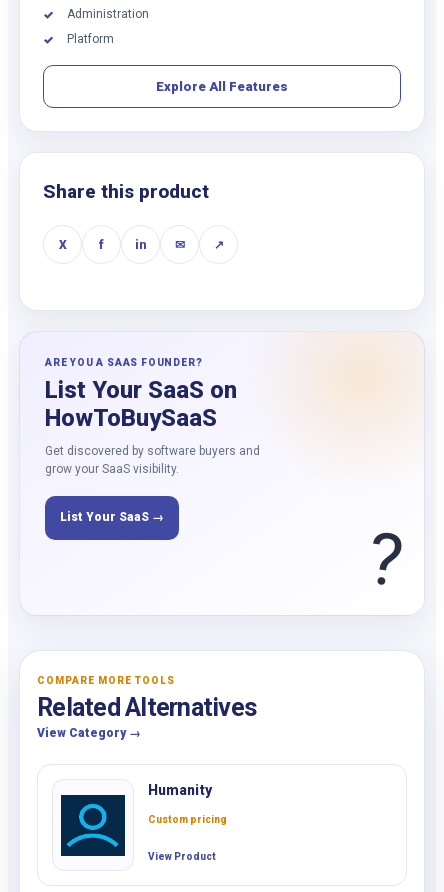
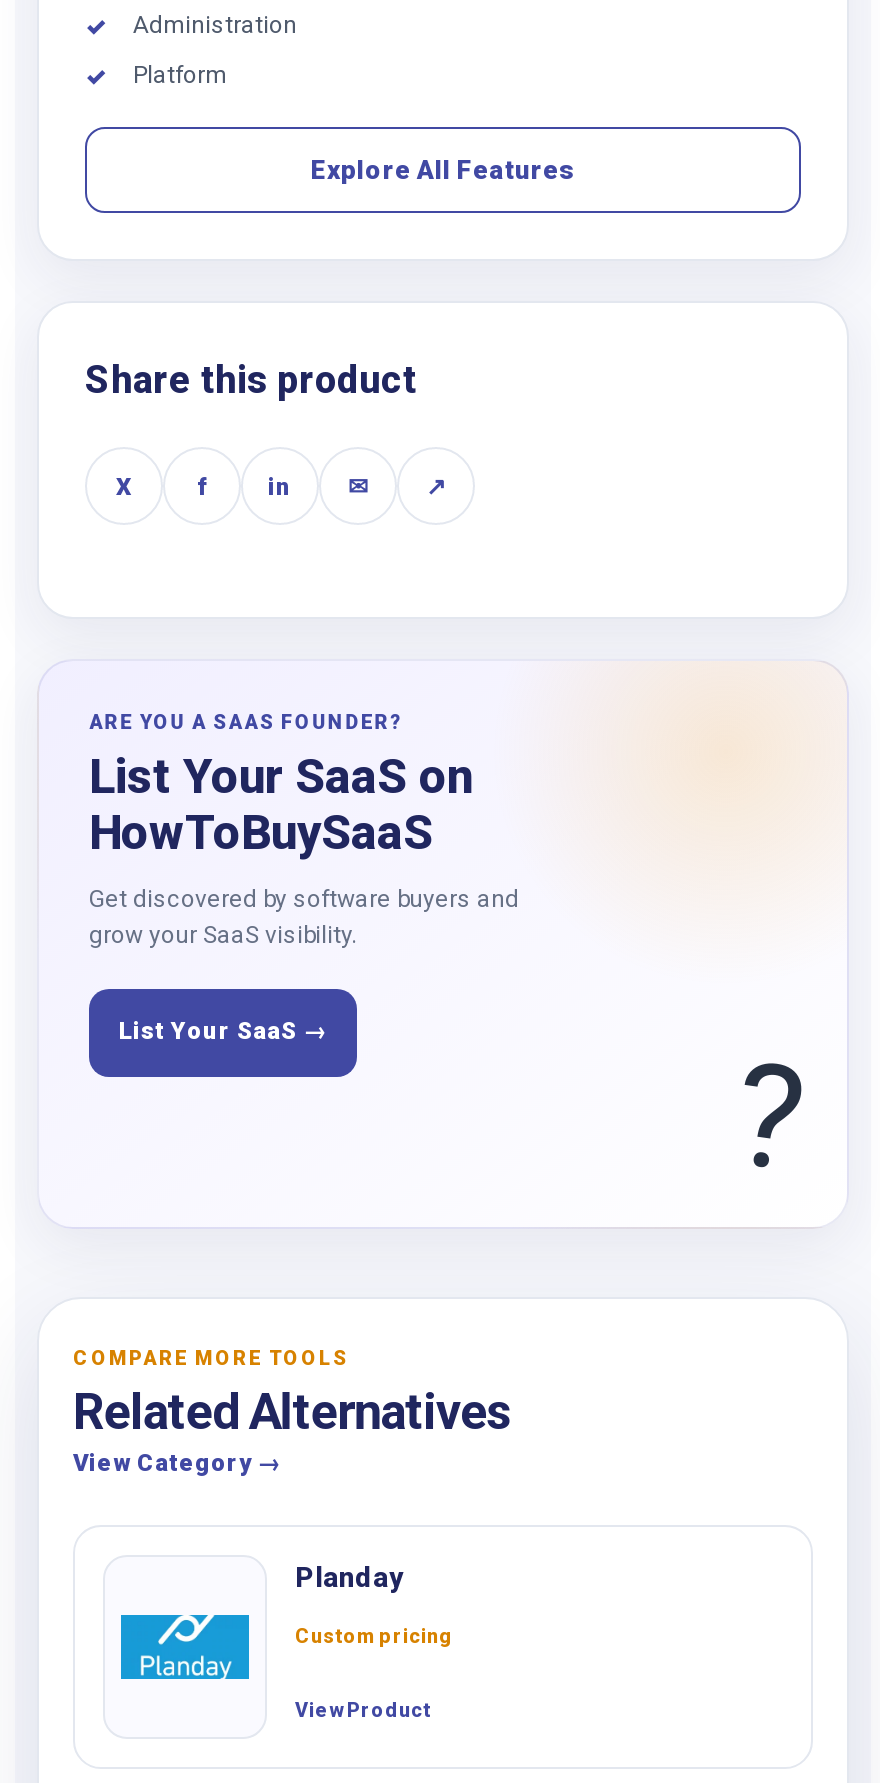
- [image]
- Humanity
+ [image]
+ Planday
